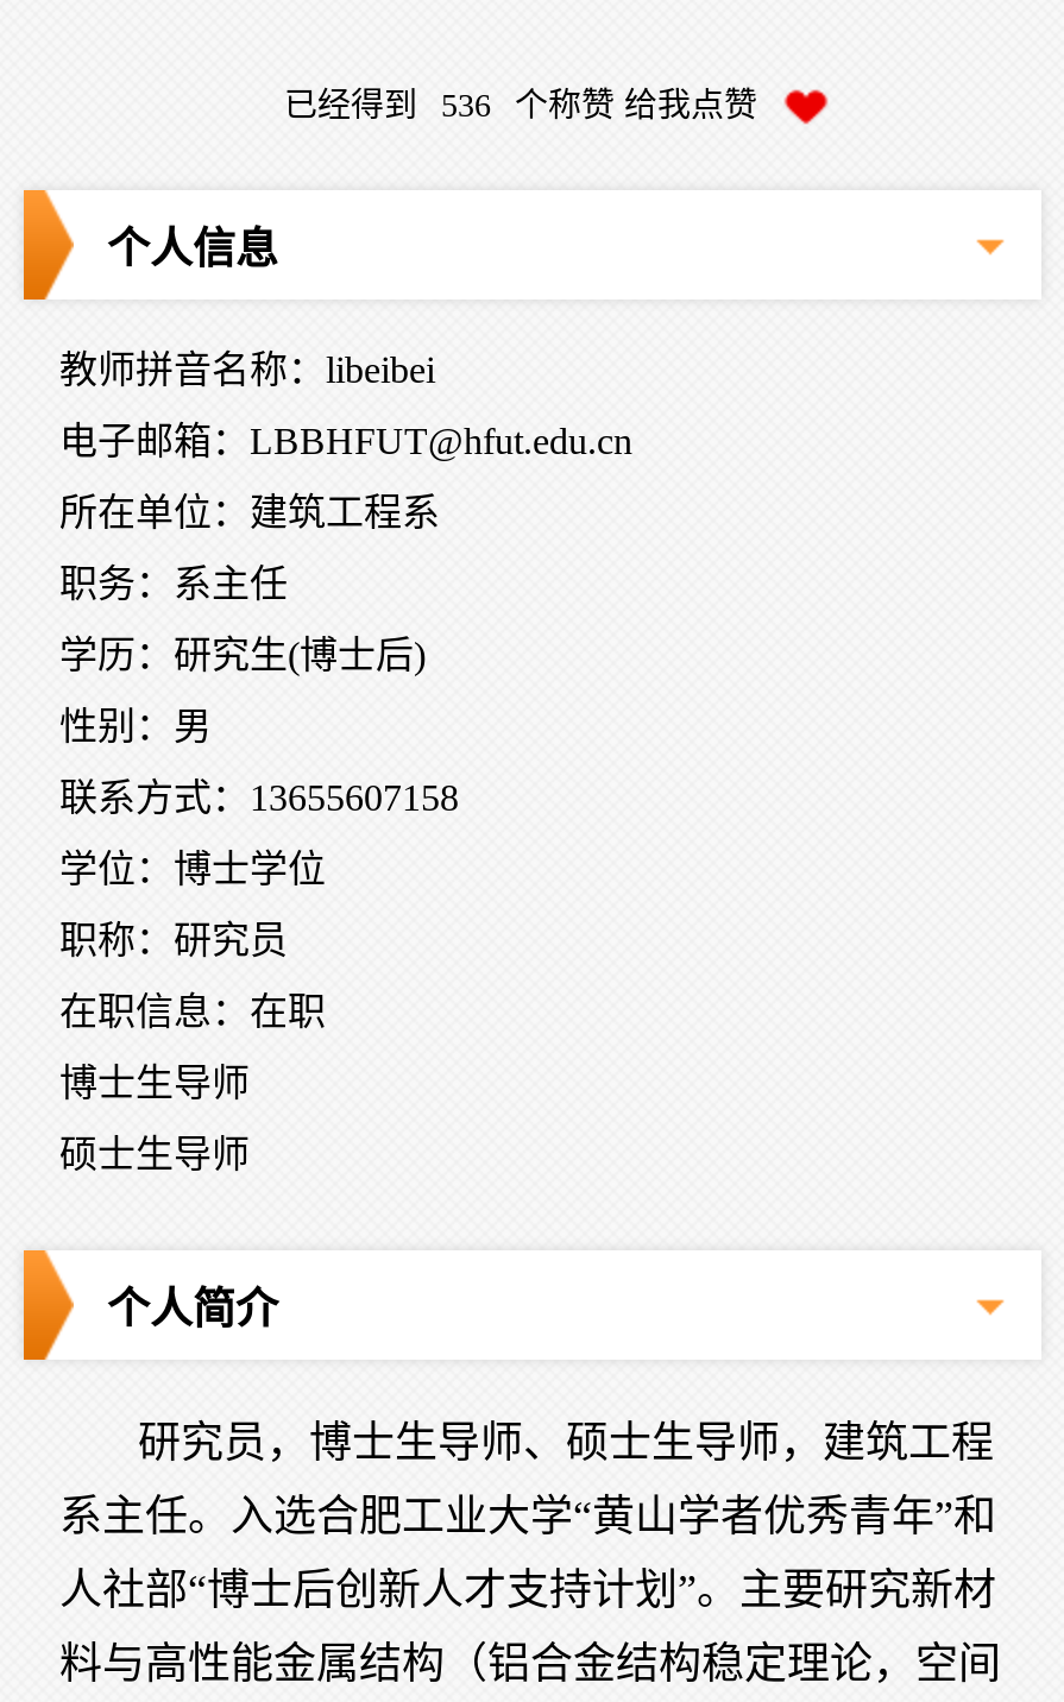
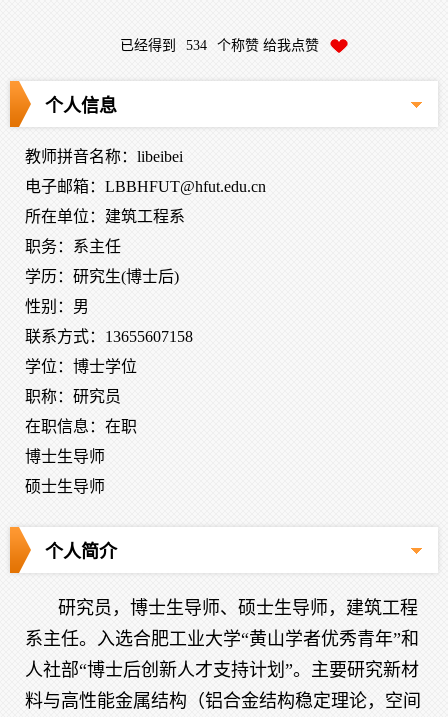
- 已经得到 536 个称赞 给我点赞
+ 已经得到 534 个称赞 给我点赞
